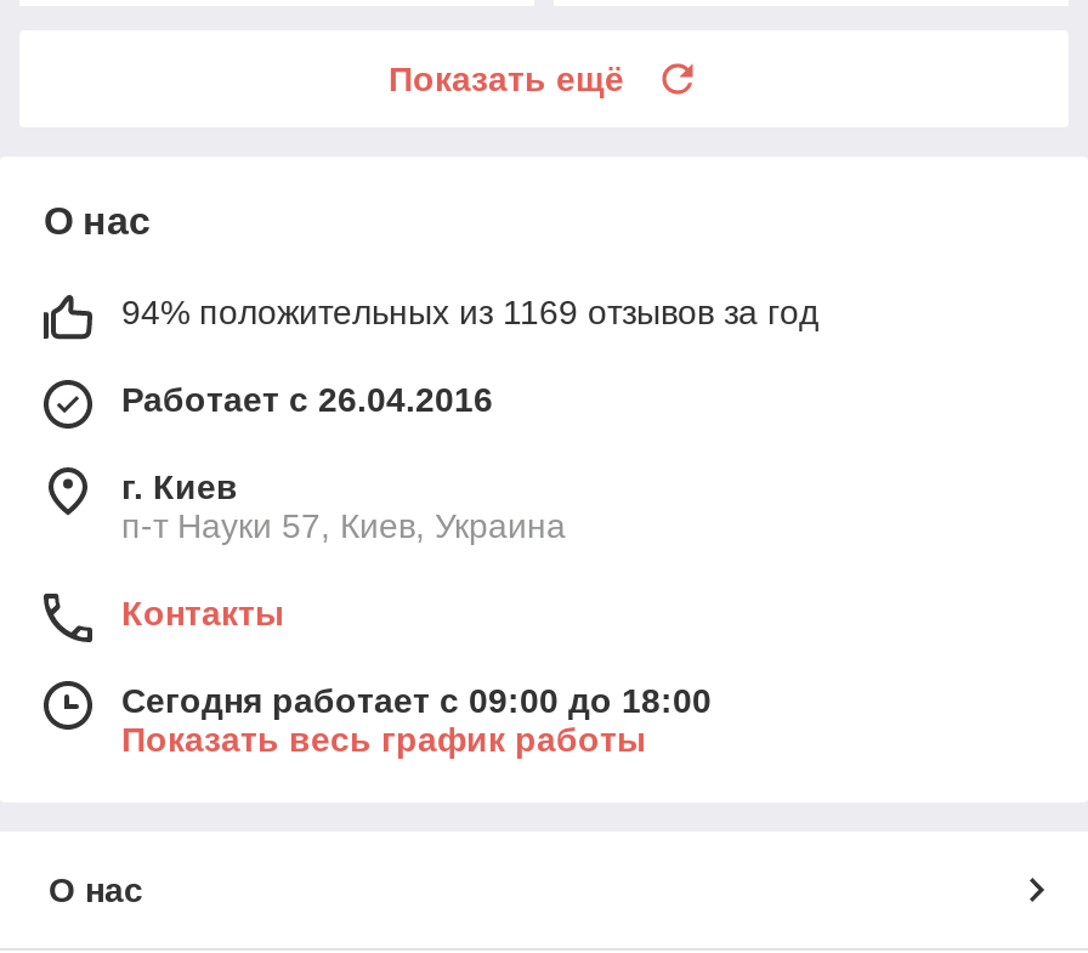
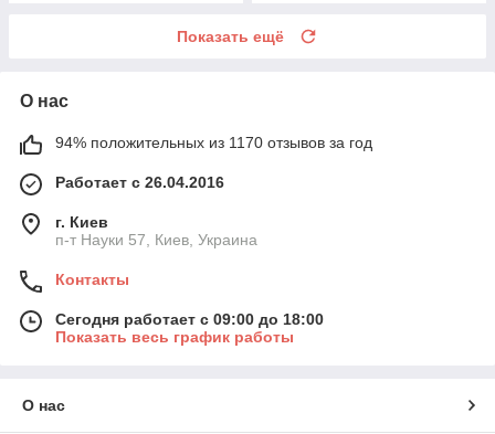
- 94% положительных из 1169 отзывов за год
+ 94% положительных из 1170 отзывов за год
